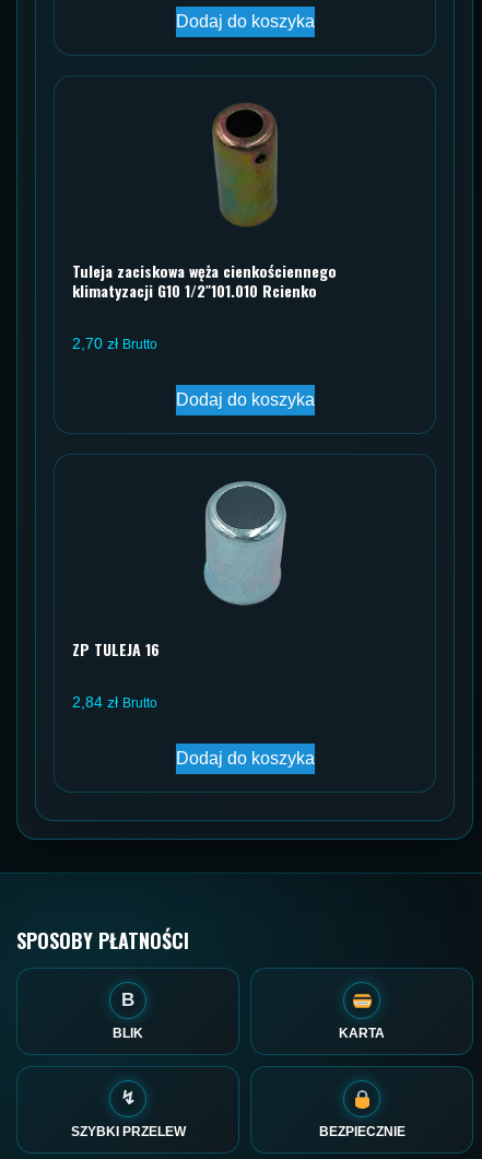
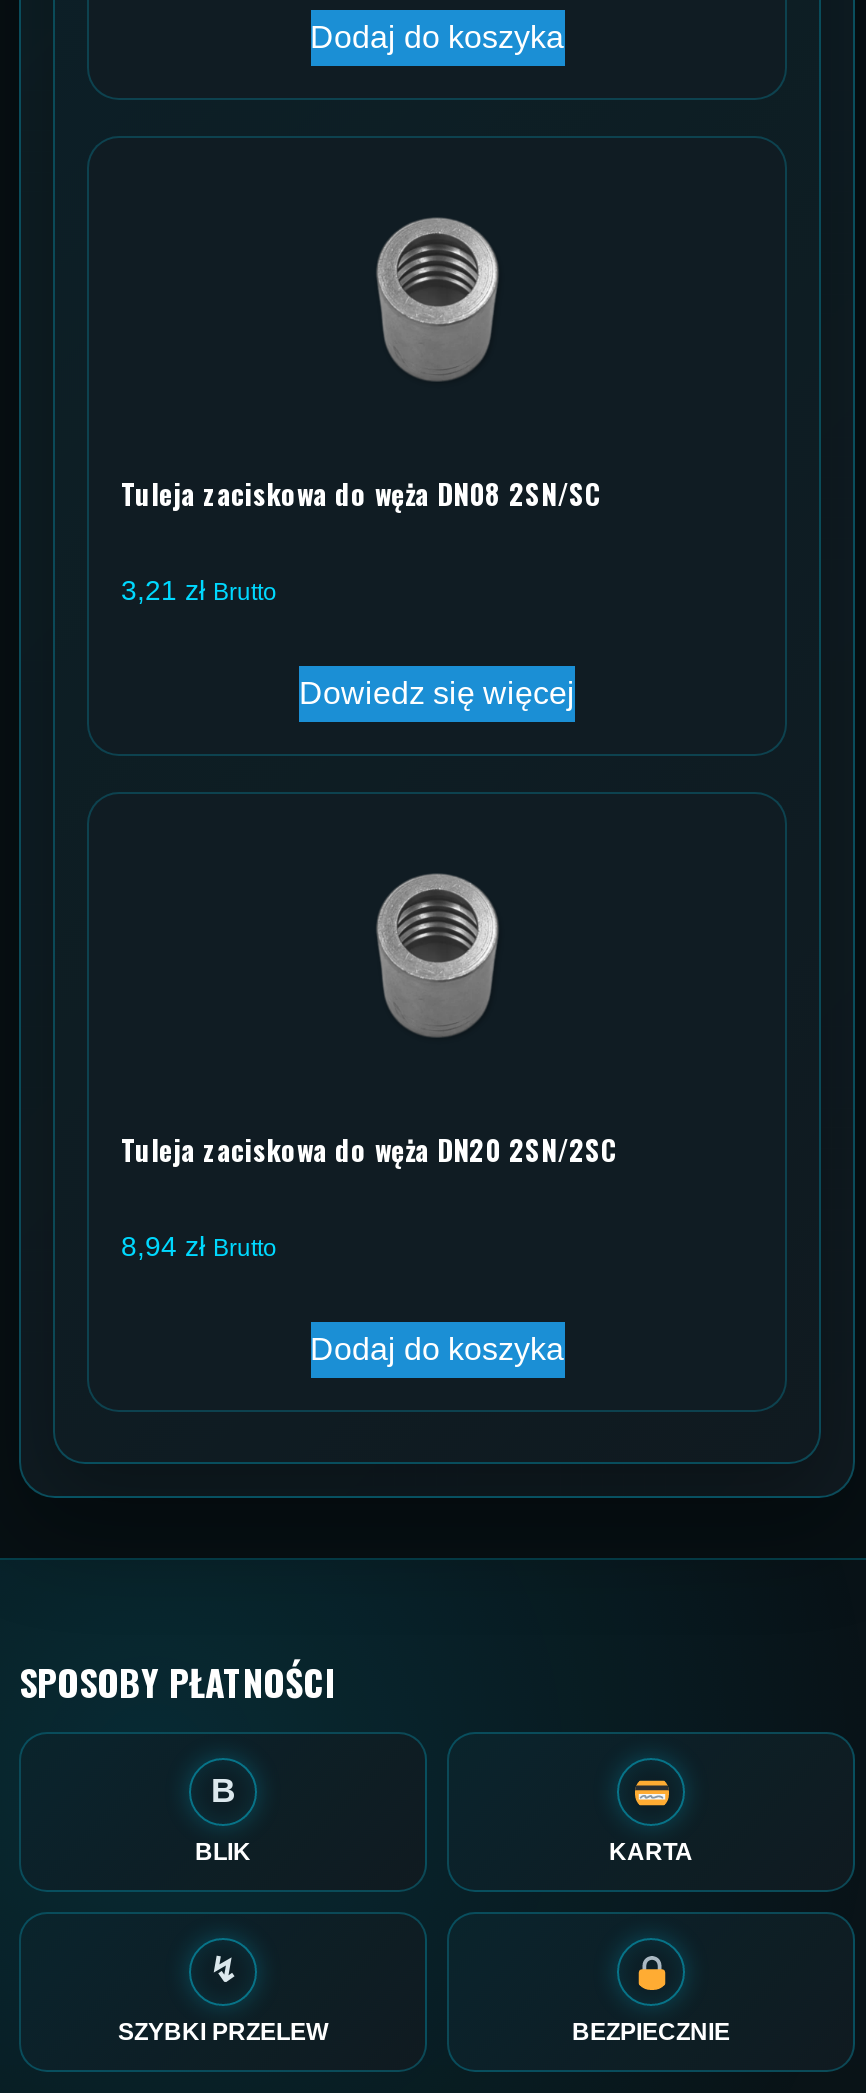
- [image]
+ [image]

- Tuleja zaciskowa węża cienkościennego
- klimatyzacji G10 1/2″101.010 Rcienko
+ Tuleja zaciskowa do węża DN08 2SN/SC

- 2,70 zł Brutto
+ 3,21 zł Brutto

- Dodaj do koszyka
+ Dowiedz się więcej

- [image]
+ [image]

- ZP TULEJA 16
+ Tuleja zaciskowa do węża DN20 2SN/2SC

- 2,84 zł Brutto
+ 8,94 zł Brutto
